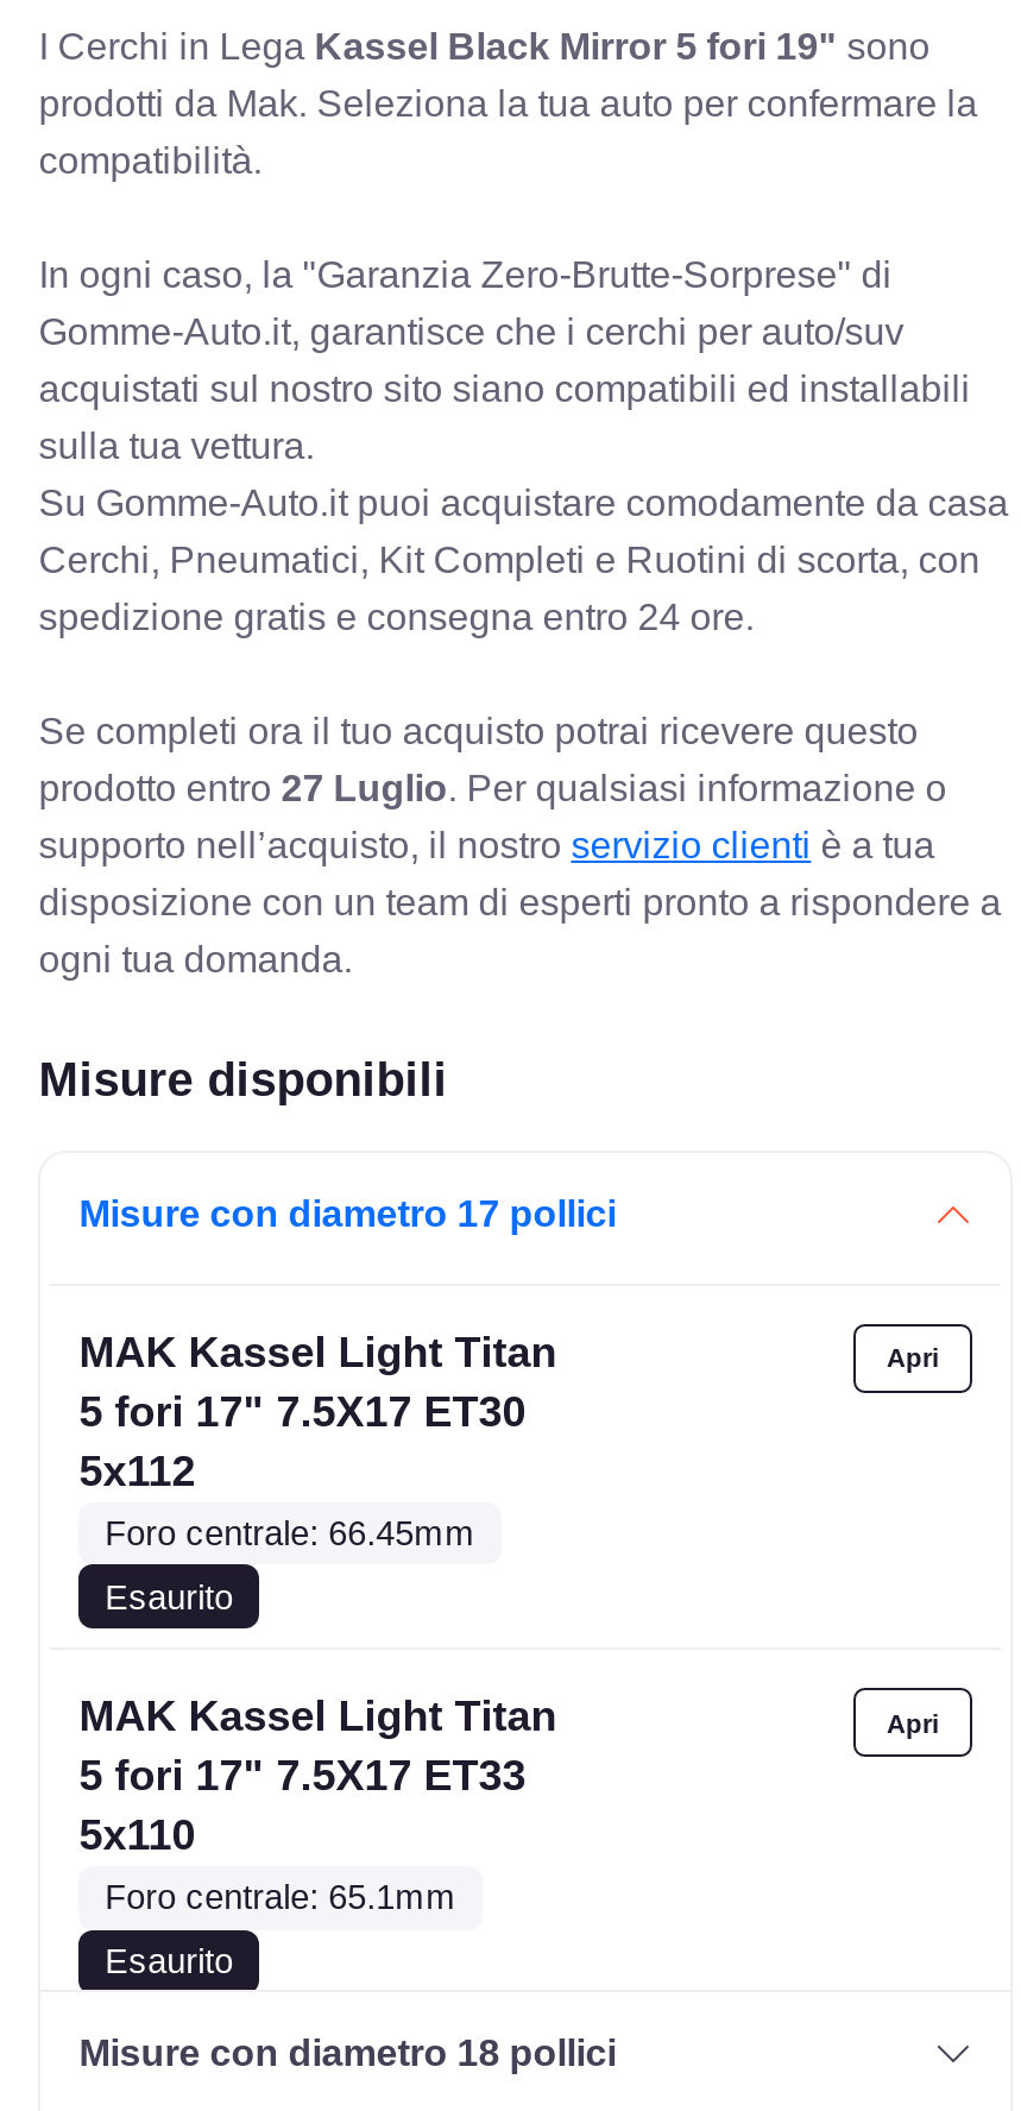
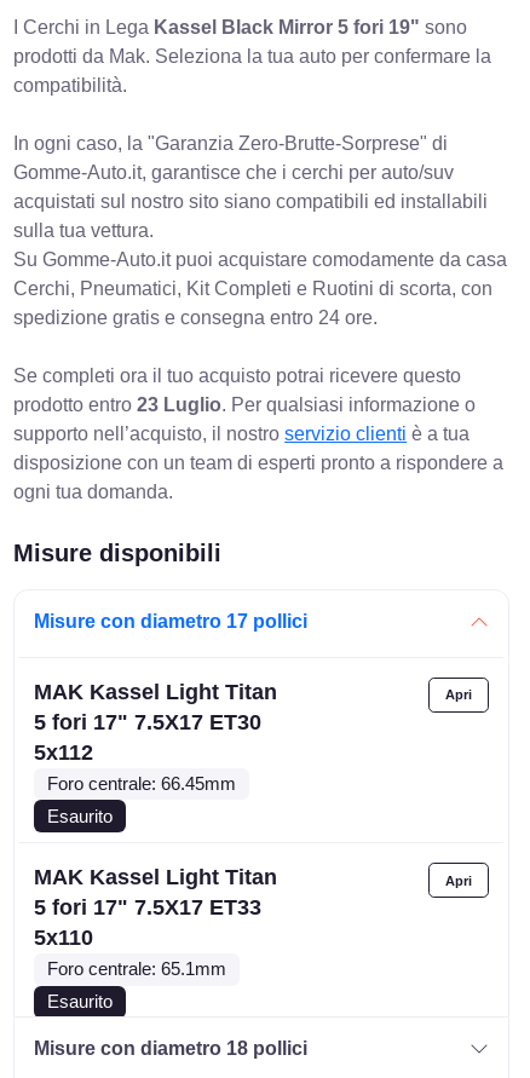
- prodotto entro 27 Luglio. Per qualsiasi informazione o
+ prodotto entro 23 Luglio. Per qualsiasi informazione o
